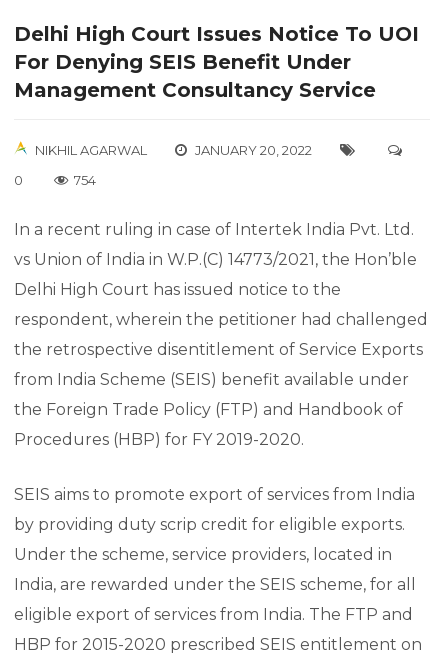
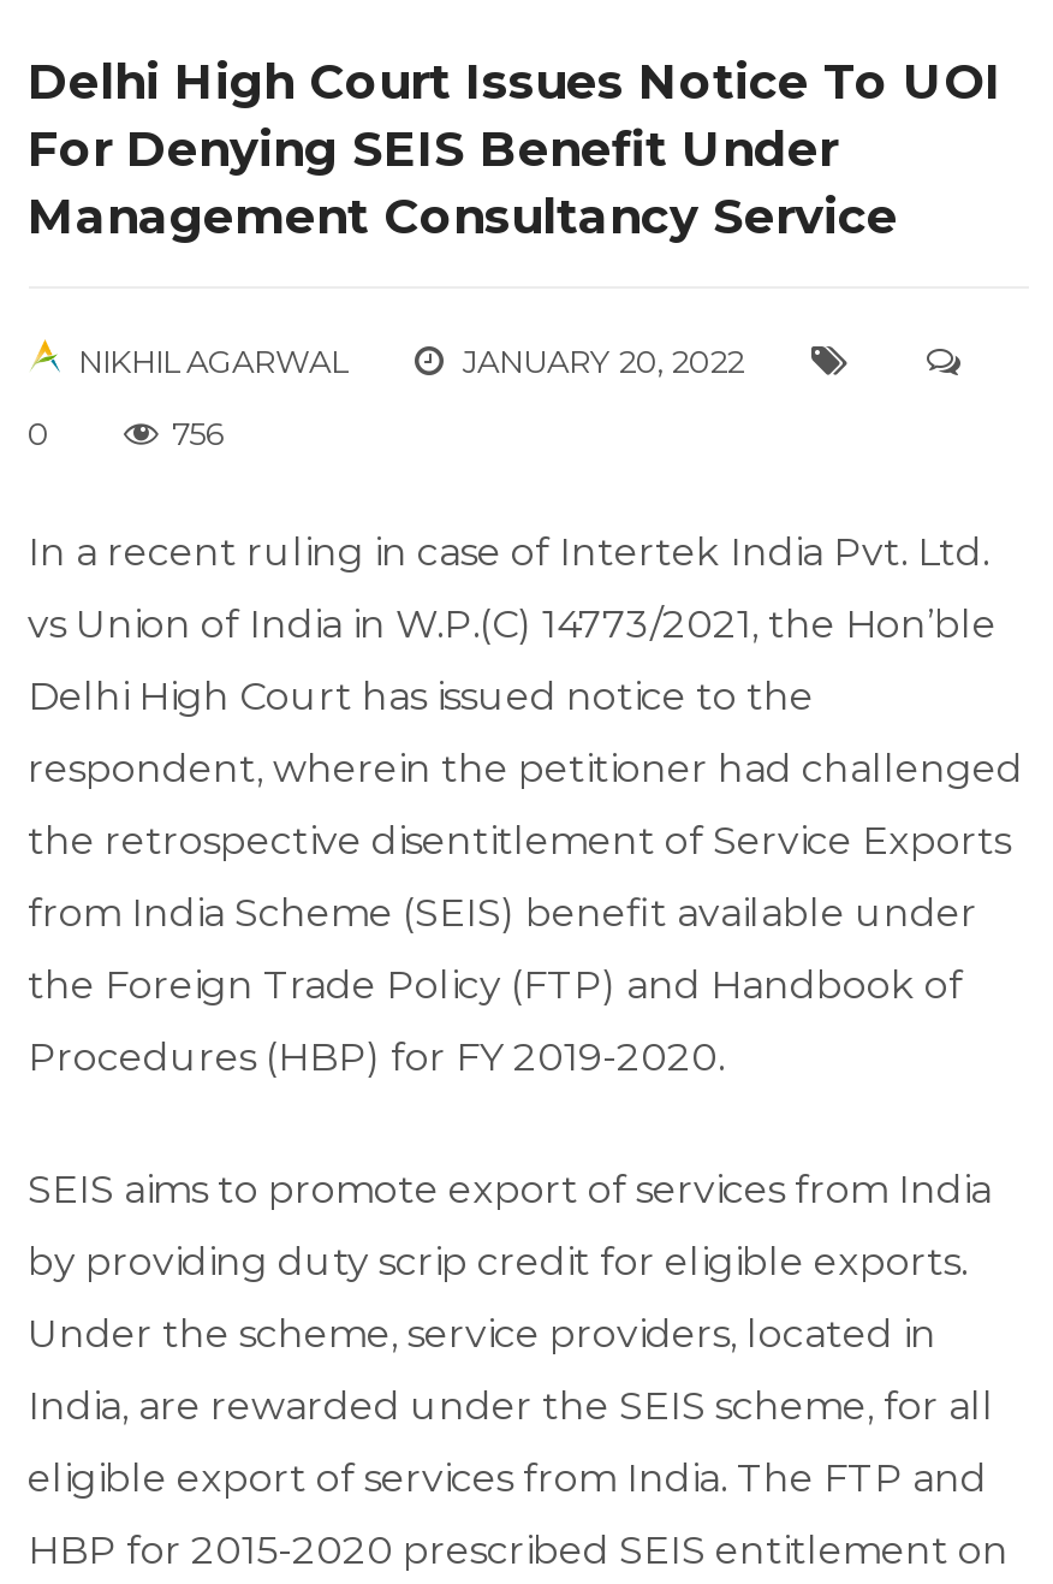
- 754
+ 756
